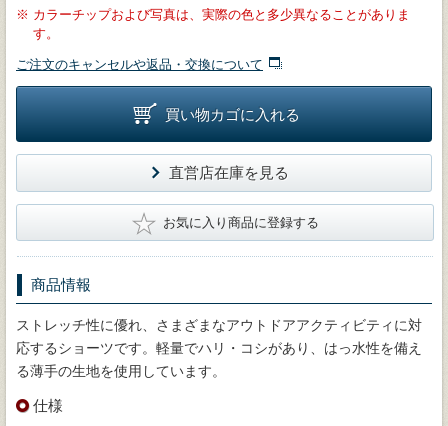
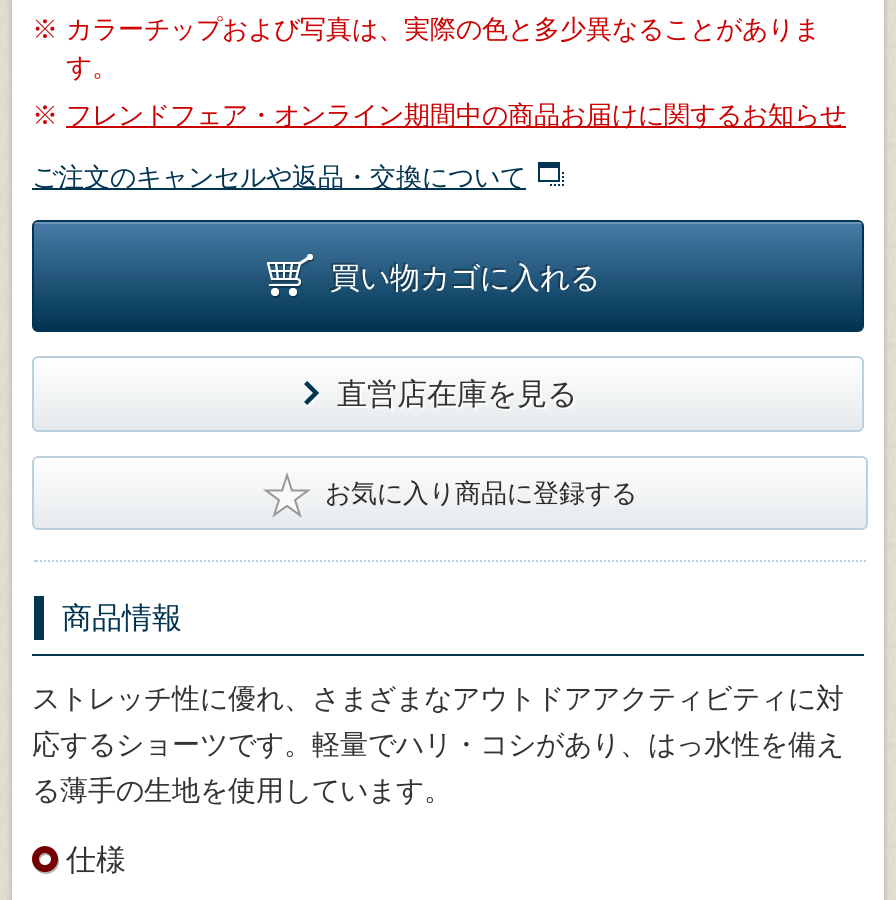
+ ※ フレンドフェア・オンライン期間中の商品お届けに関するお知らせ
